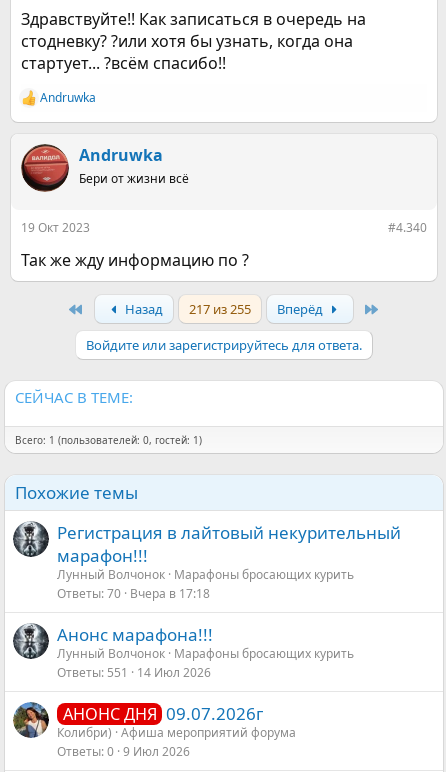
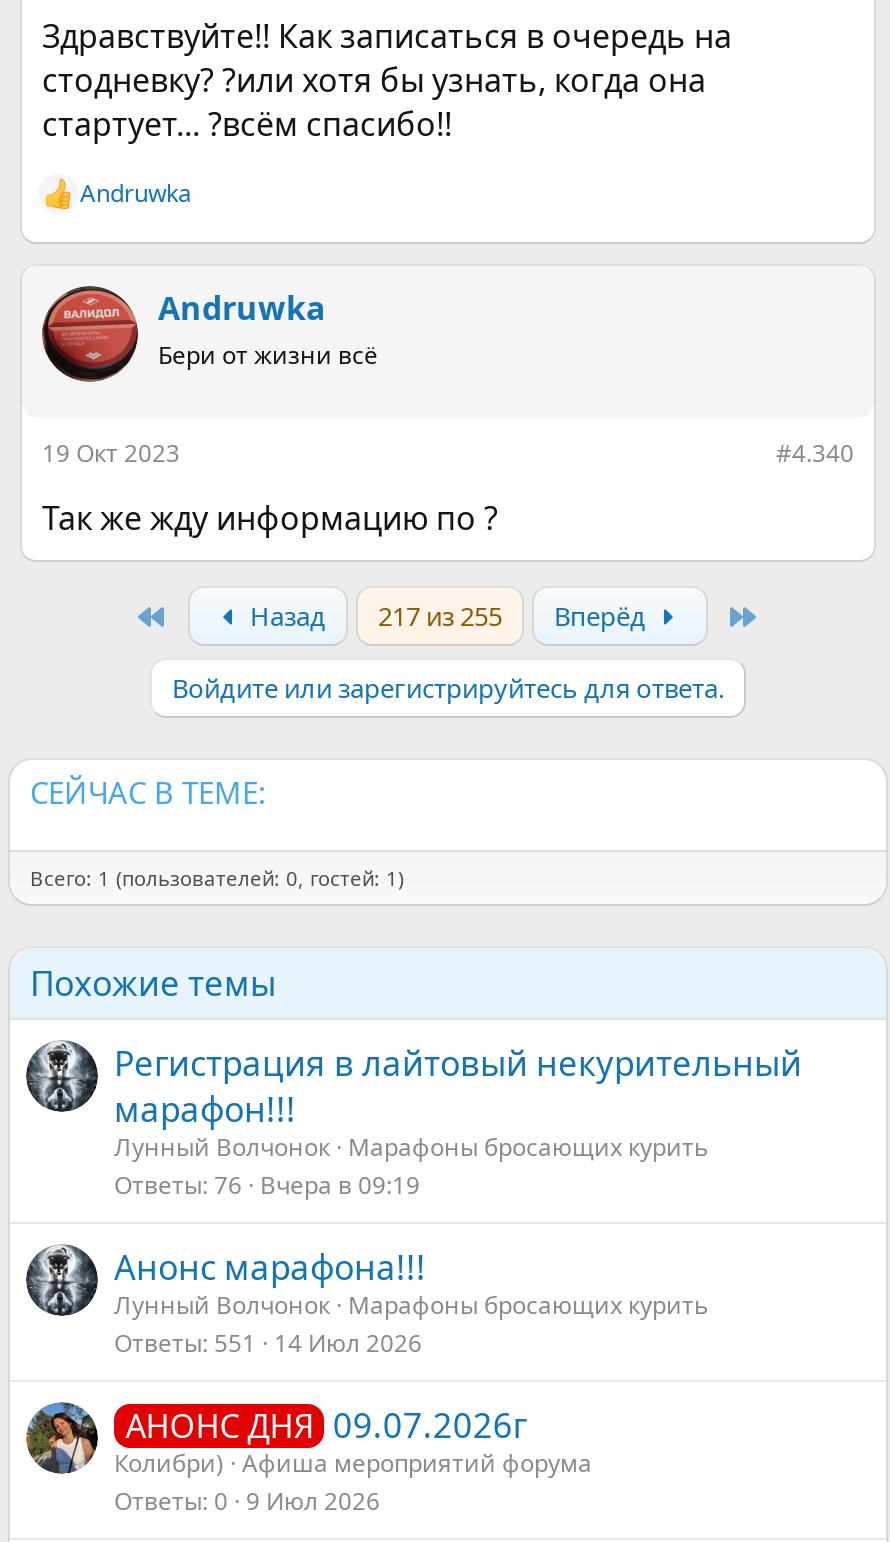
- Ответы 70 Вчера в 17:18
+ Ответы 76 Вчера в 09:19
